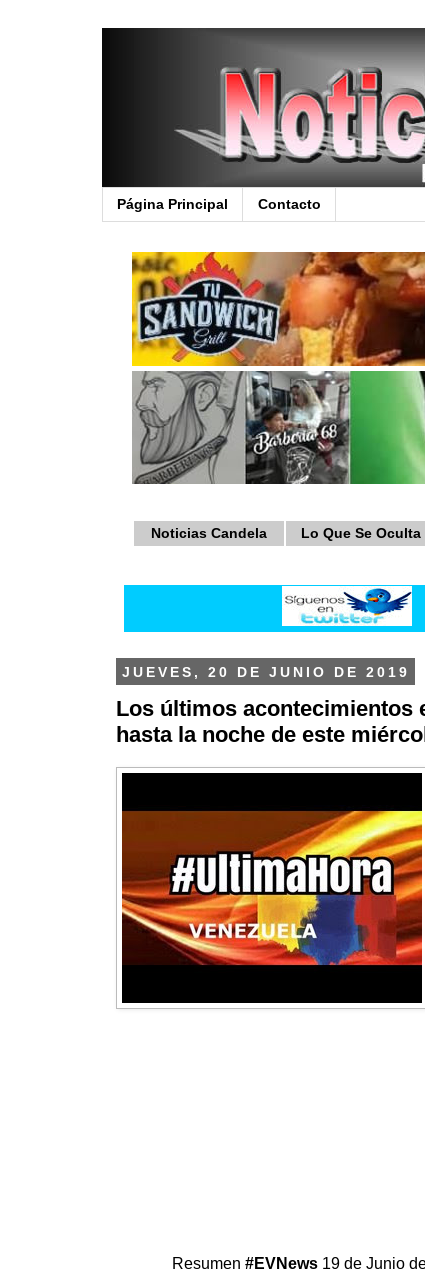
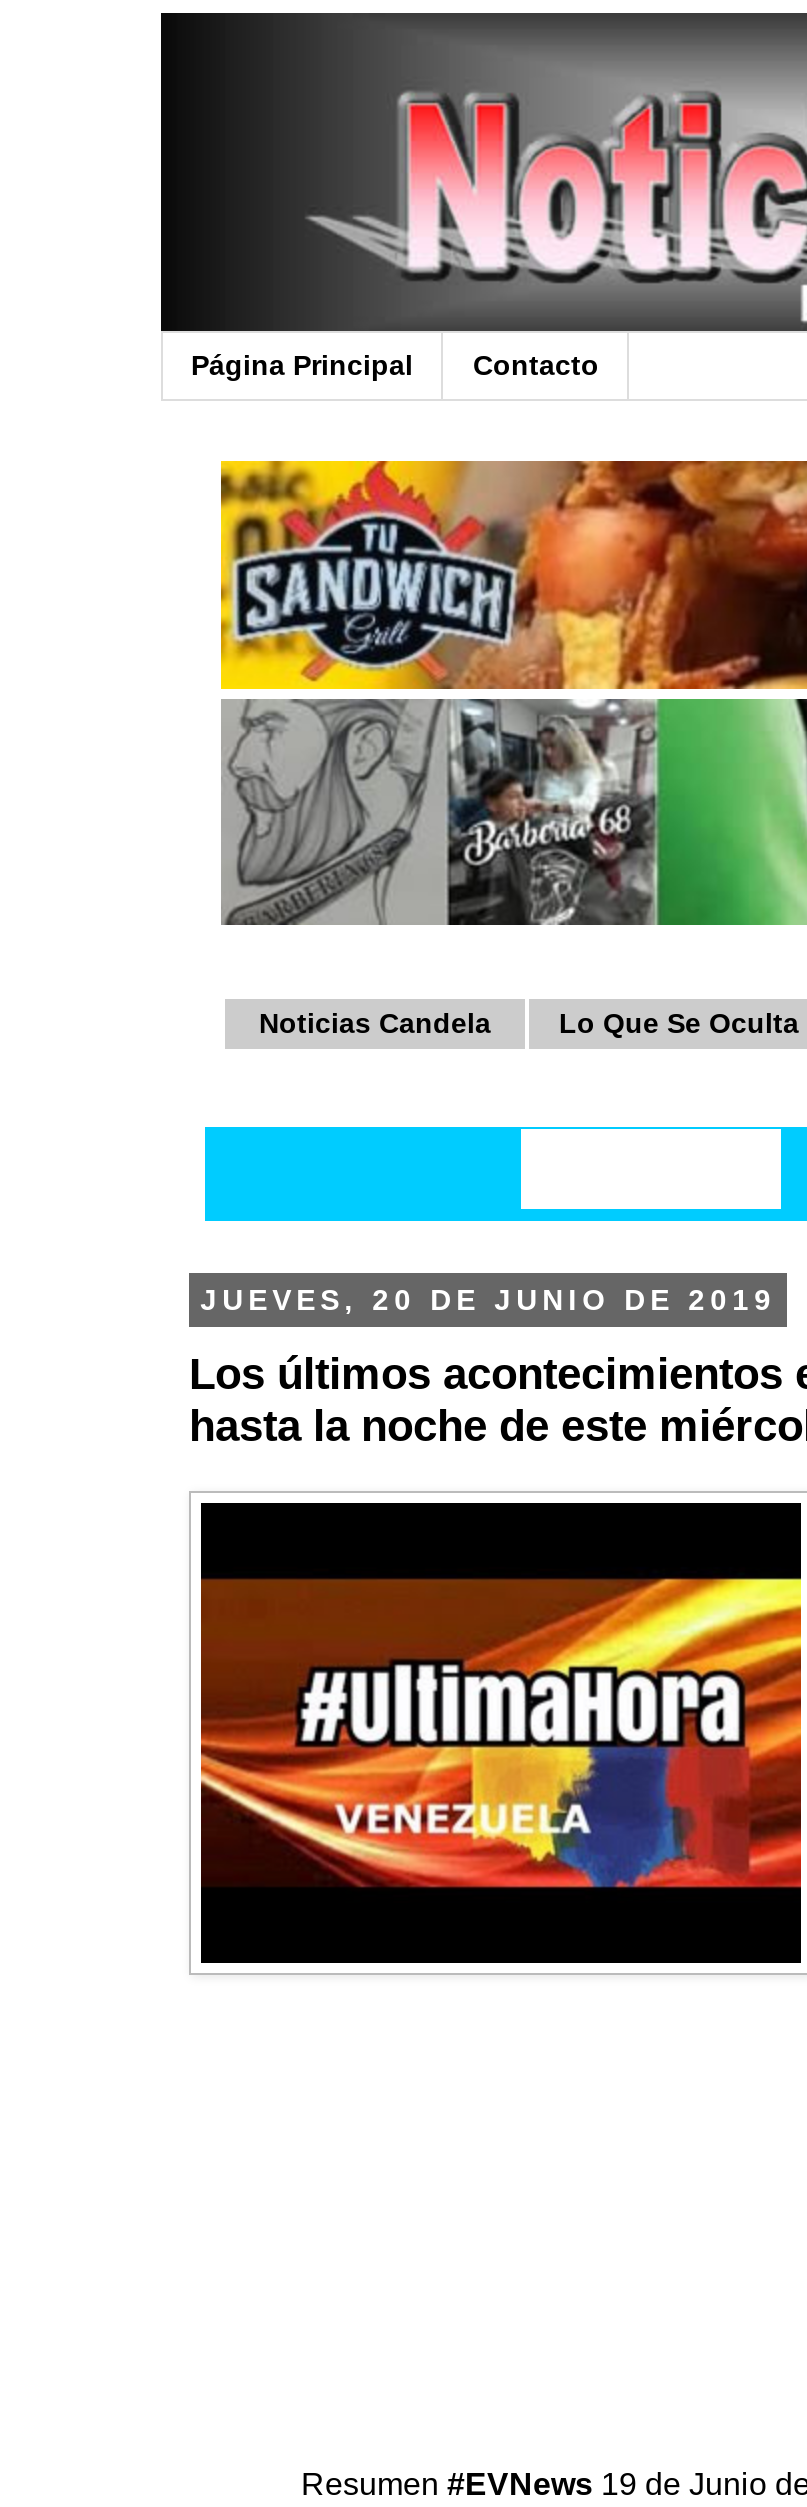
- [image]
